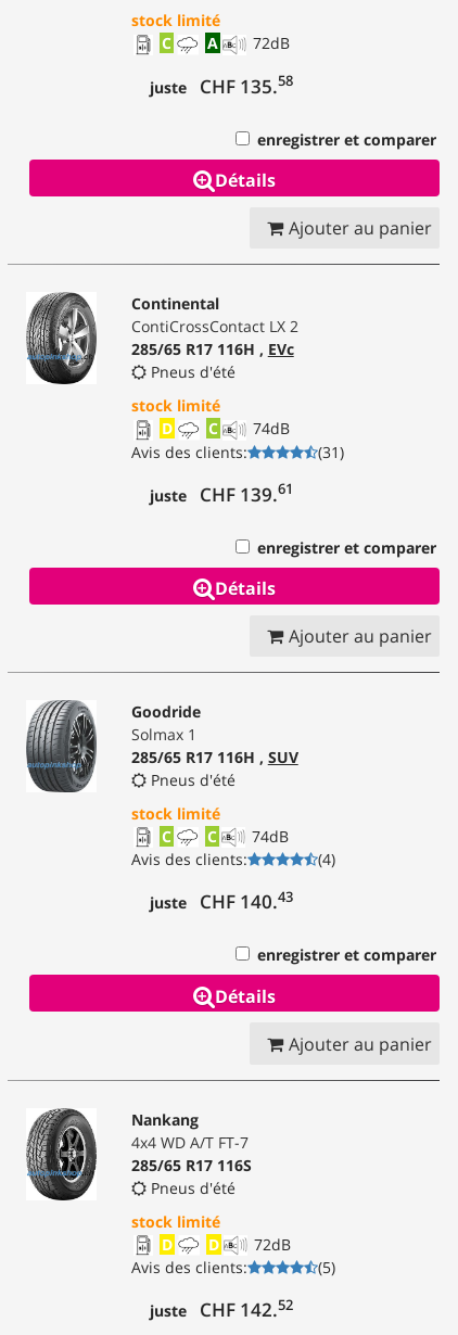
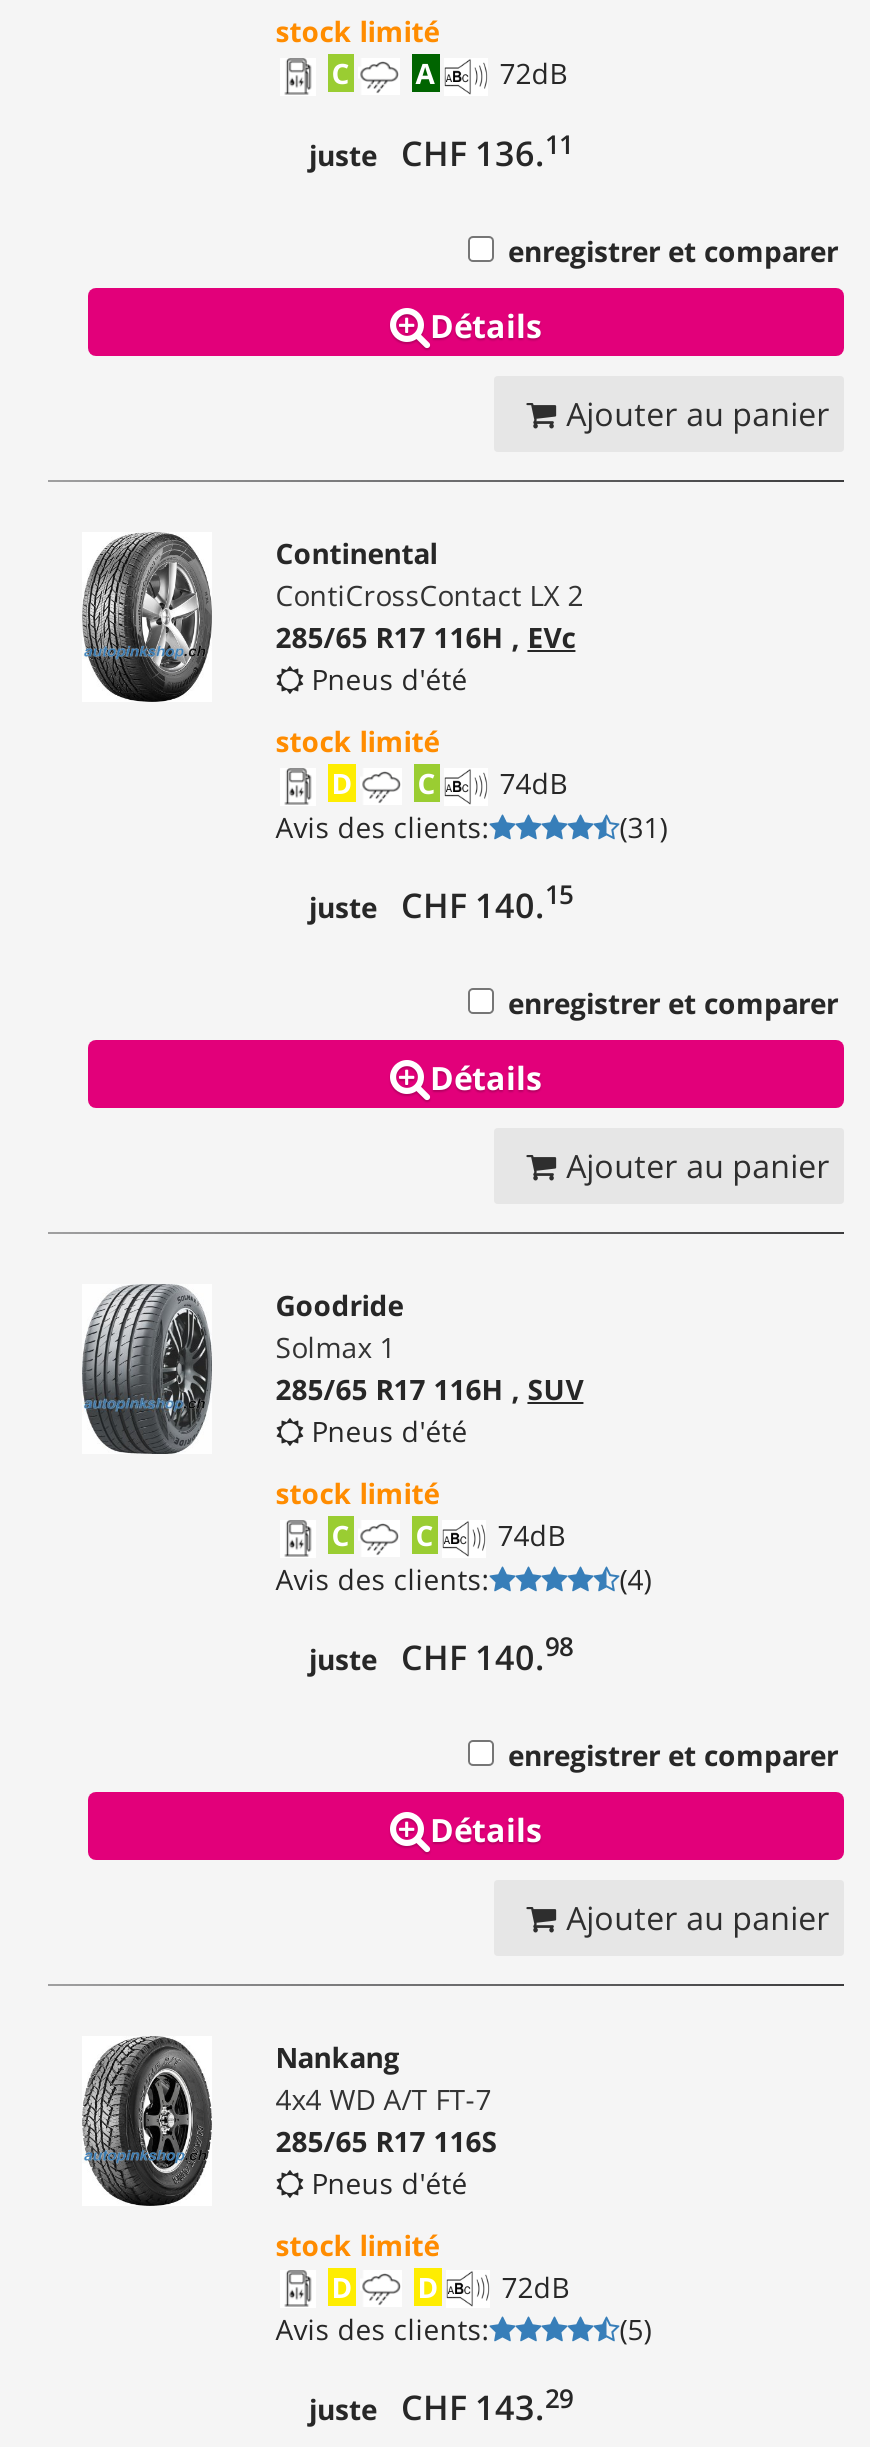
- juste CHF 135.58
+ juste CHF 136.11

- juste CHF 139.61
+ juste CHF 140.15

- juste CHF 140.43
+ juste CHF 140.98

- juste CHF 142.52
+ juste CHF 143.29
